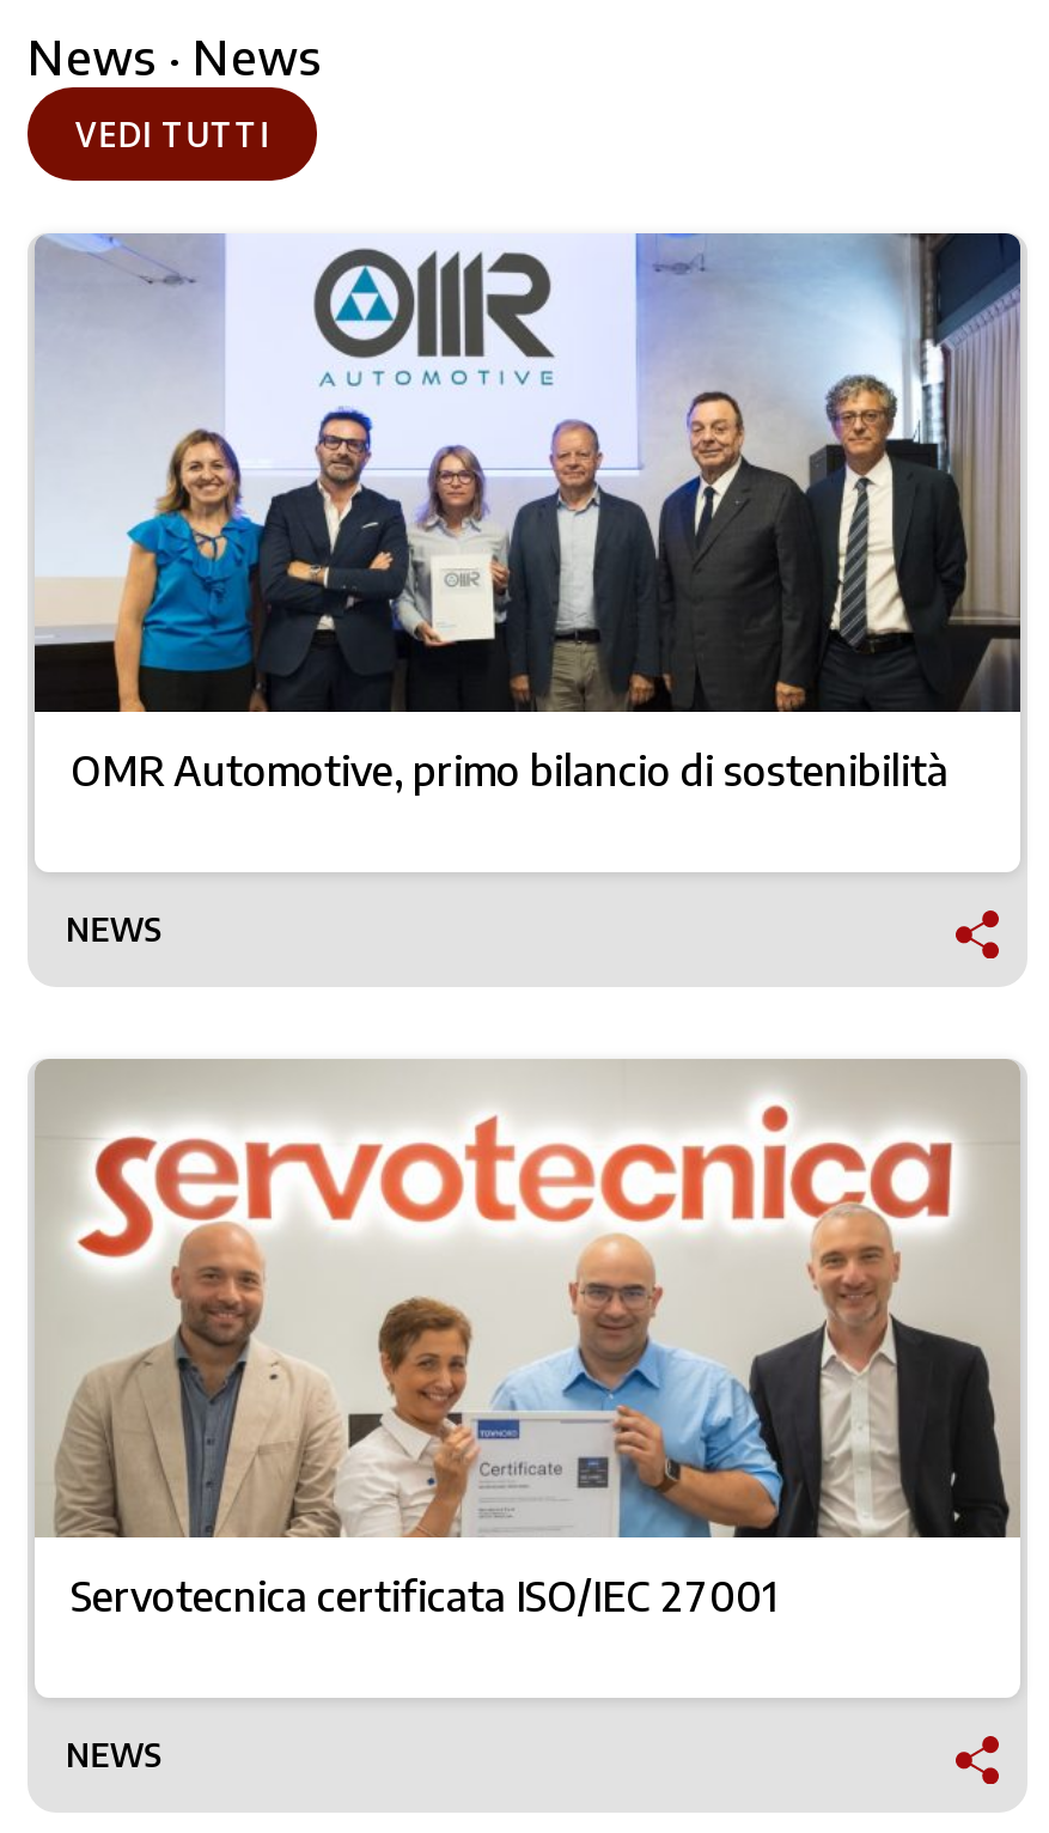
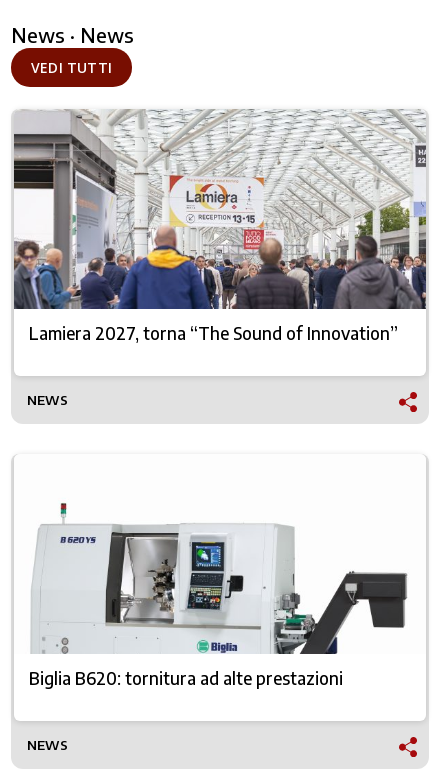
- [image]
- OMR Automotive, primo bilancio di sostenibilità
+ [image]
+ Lamiera 2027, torna “The Sound of Innovation”

- [image]
- Servotecnica certificata ISO/IEC 27001
+ [image]
+ Biglia B620: tornitura ad alte prestazioni
